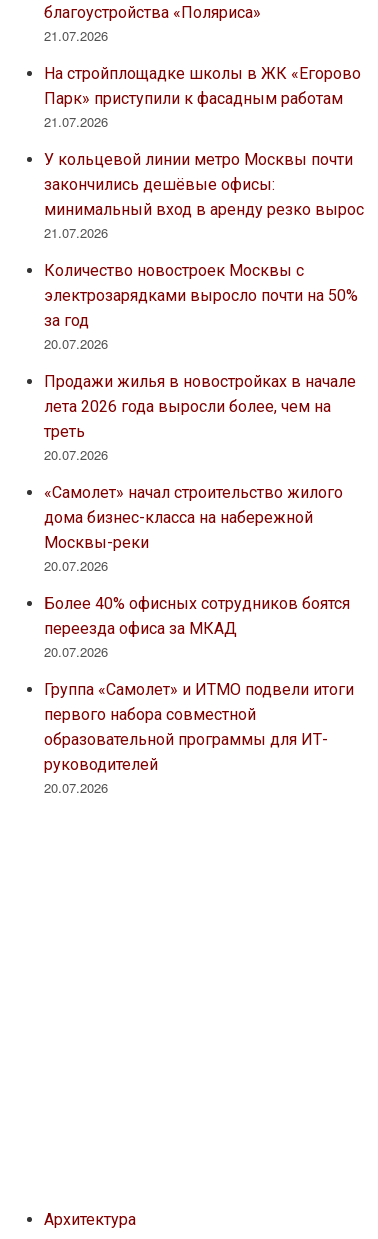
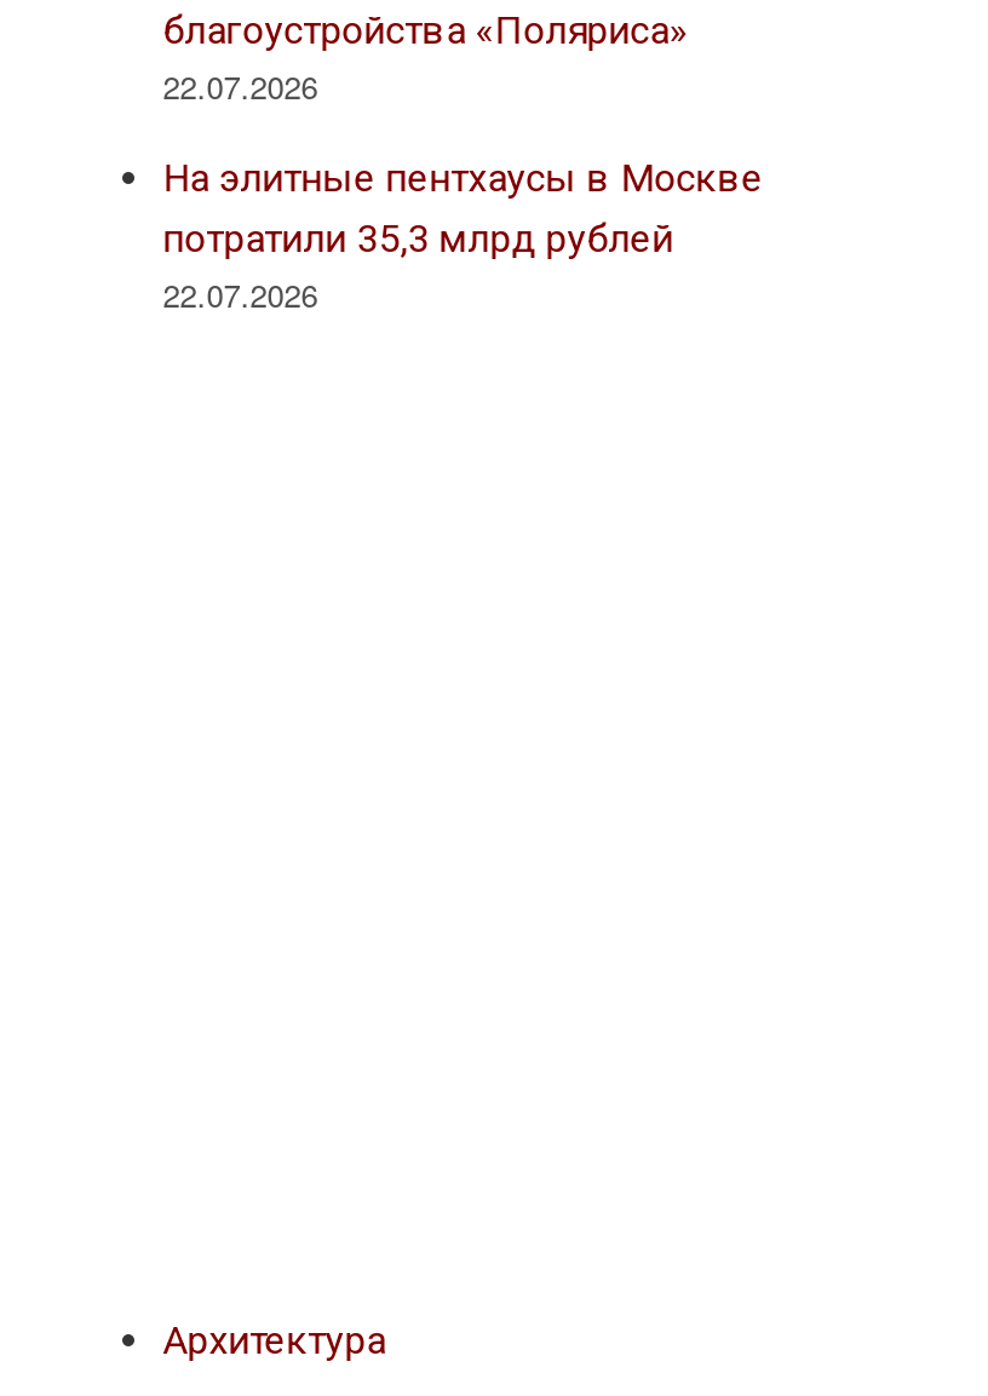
- 21.07.2026
- На стройплощадке школы в ЖК «Егорово
- Парк» приступили к фасадным работам
- 21.07.2026
- У кольцевой линии метро Москвы почти
- закончились дешёвые офисы:
- минимальный вход в аренду резко вырос
- 21.07.2026
- Количество новостроек Москвы с
- электрозарядками выросло почти на 50%
- за год
- 20.07.2026
- Продажи жилья в новостройках в начале
- лета 2026 года выросли более, чем на
- треть
- 20.07.2026
- «Самолет» начал строительство жилого
- дома бизнес-класса на набережной
- Москвы-реки
- 20.07.2026
- Более 40% офисных сотрудников боятся
- переезда офиса за МКАД
- 20.07.2026
- Группа «Самолет» и ИТМО подвели итоги
- первого набора совместной
- образовательной программы для ИТ-
- руководителей
- 20.07.2026
+ 22.07.2026
+ На элитные пентхаусы в Москве
+ потратили 35,3 млрд рублей
+ 22.07.2026
